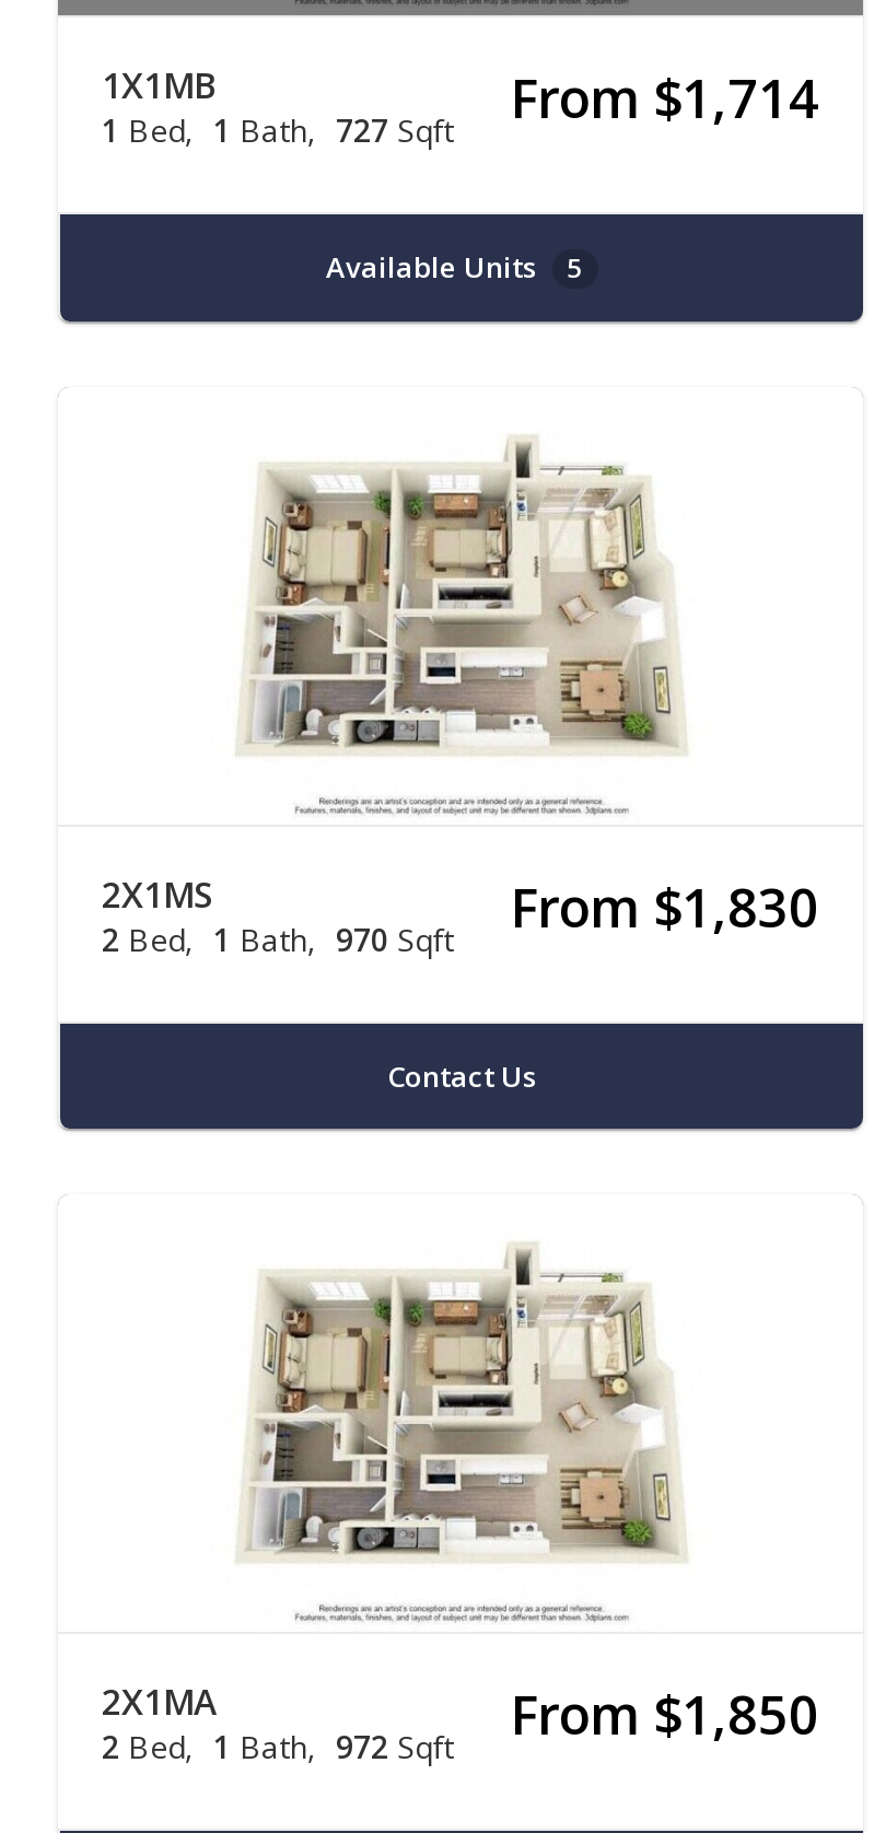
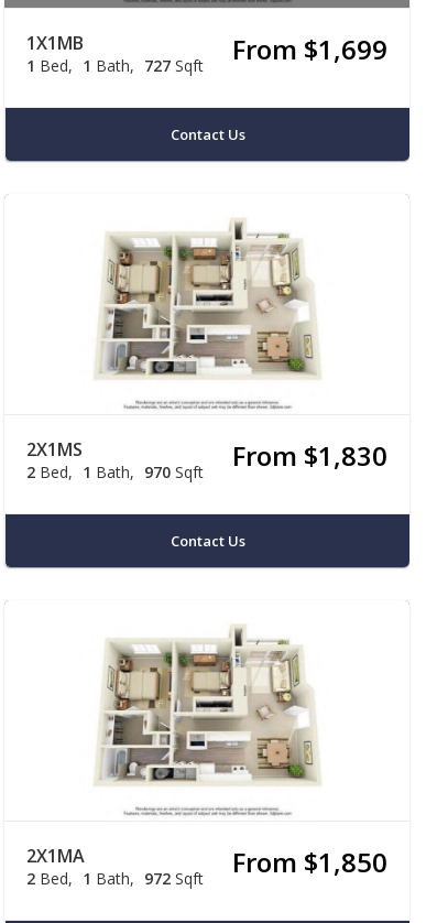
- 1 Bed 1 Bath 727 Sqft From $1,714
+ 1 Bed 1 Bath 727 Sqft From $1,699

- Available Units
- 5
+ Contact Us
